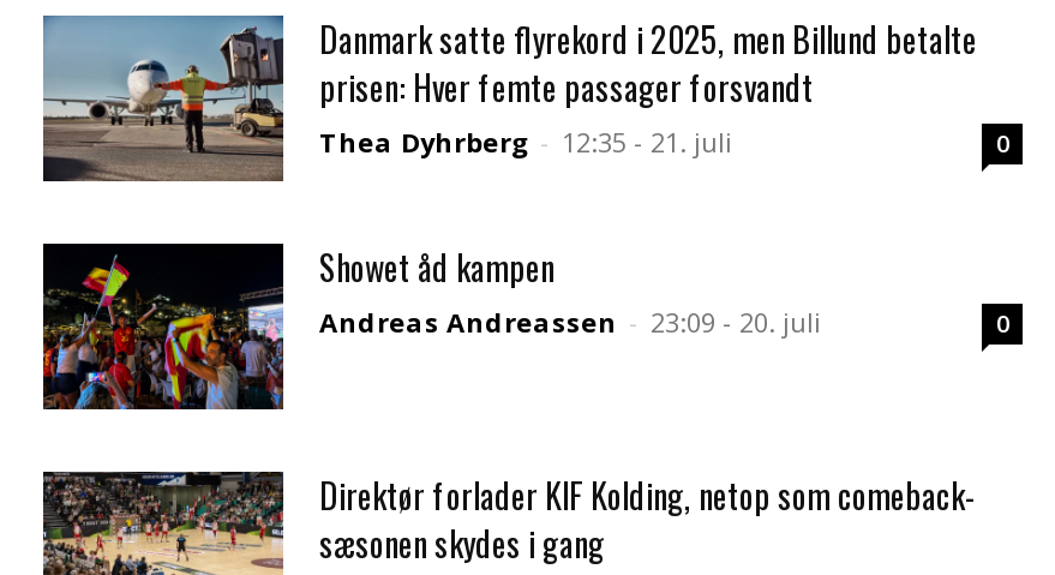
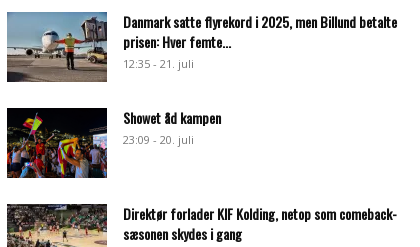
- prisen: Hver femte passager forsvandt
- Thea Dyhrberg - 12:35 - 21. juli
- 0
+ prisen: Hver femte...
+ 12:35 - 21. juli

- Andreas Andreassen - 23:09 - 20. juli
- 0
+ 23:09 - 20. juli
